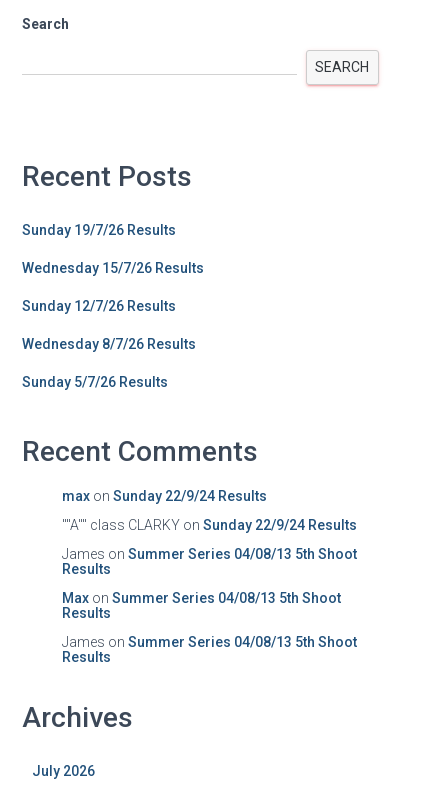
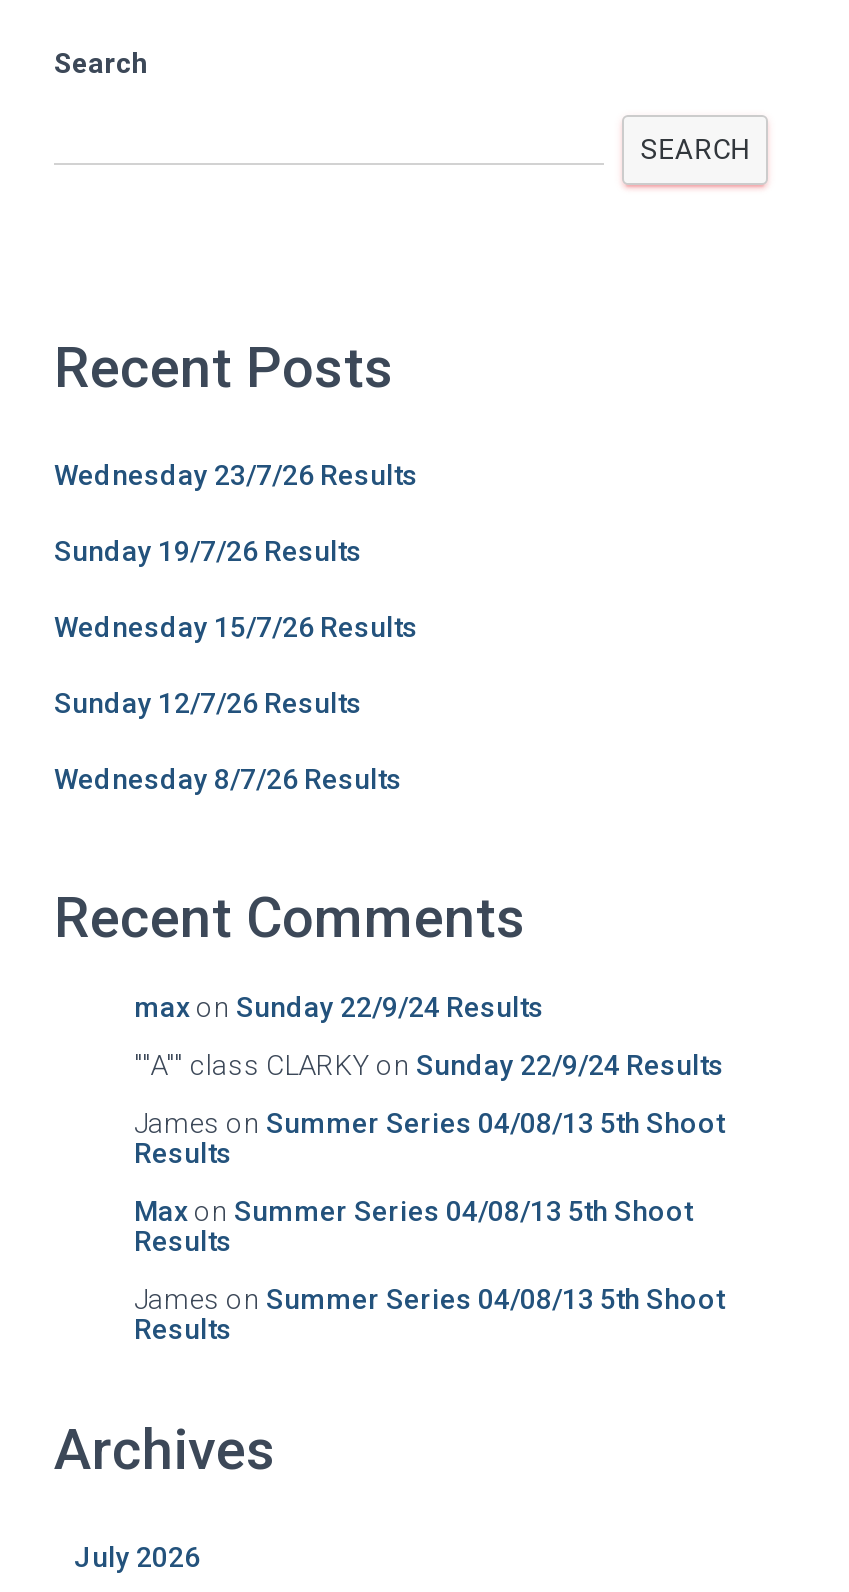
+ Wednesday 23/7/26 Results

moved down: Sunday 19/7/26 Results | Wednesday 15/7/26 Results | Sunday 12/7/26 Results | Wednesday 8/7/26 Results

- Sunday 5/7/26 Results
